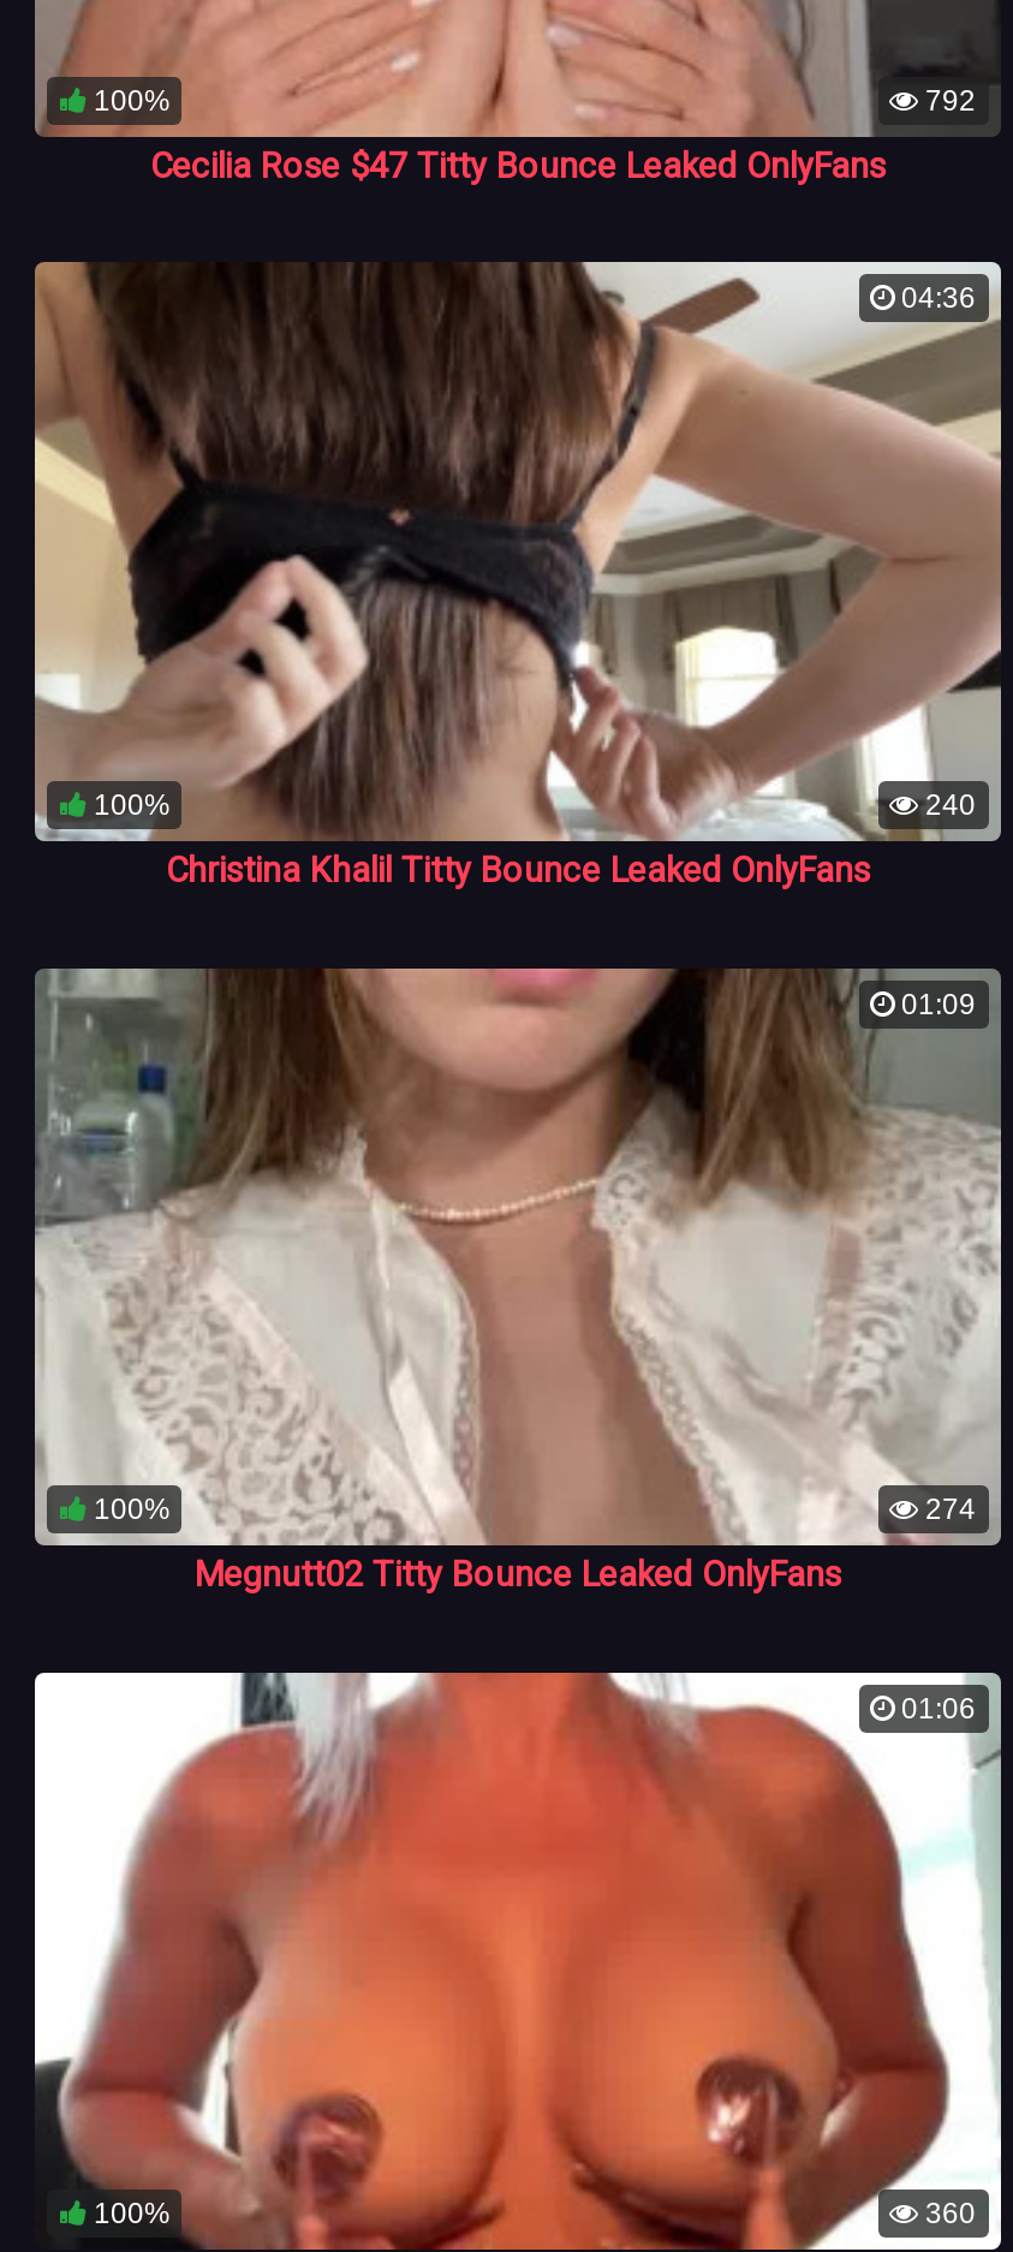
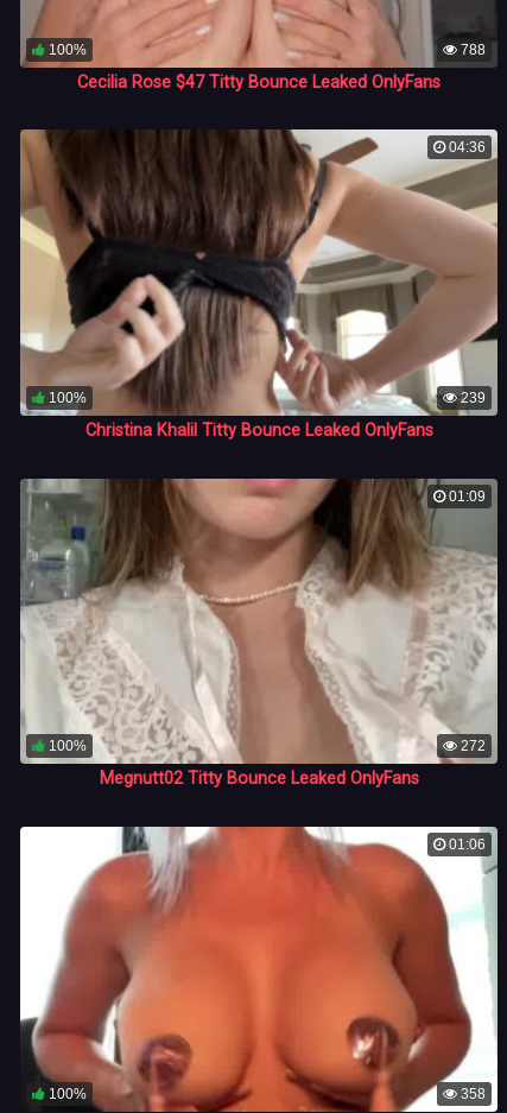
- 792
+ 788

- 240
+ 239

- 274
+ 272

- 360
+ 358
